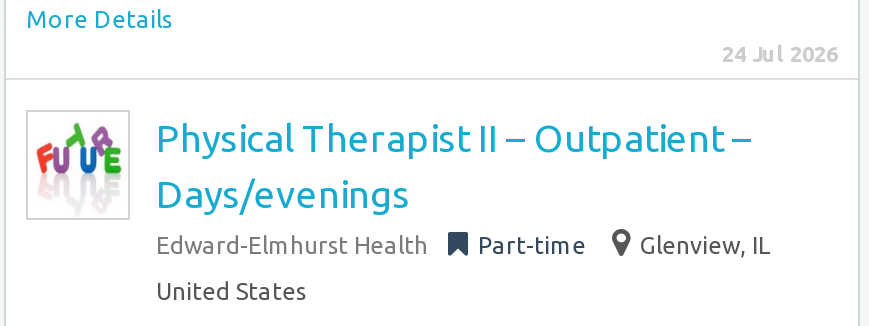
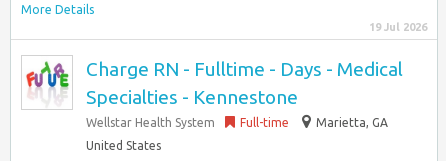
- 24 Jul 2026
+ 19 Jul 2026

- Physical Therapist II – Outpatient –
- Days/evenings
- Edward-Elmhurst Health
- Part-time
- Glenview, IL
+ Charge RN - Fulltime - Days - Medical
+ Specialties - Kennestone
+ Wellstar Health System
+ Full-time
+ Marietta, GA
